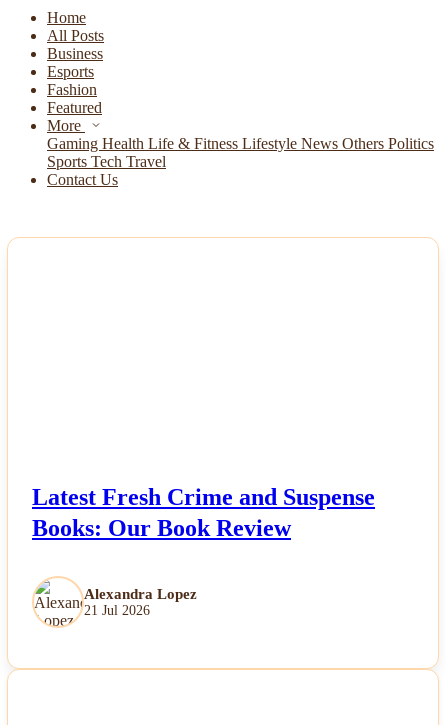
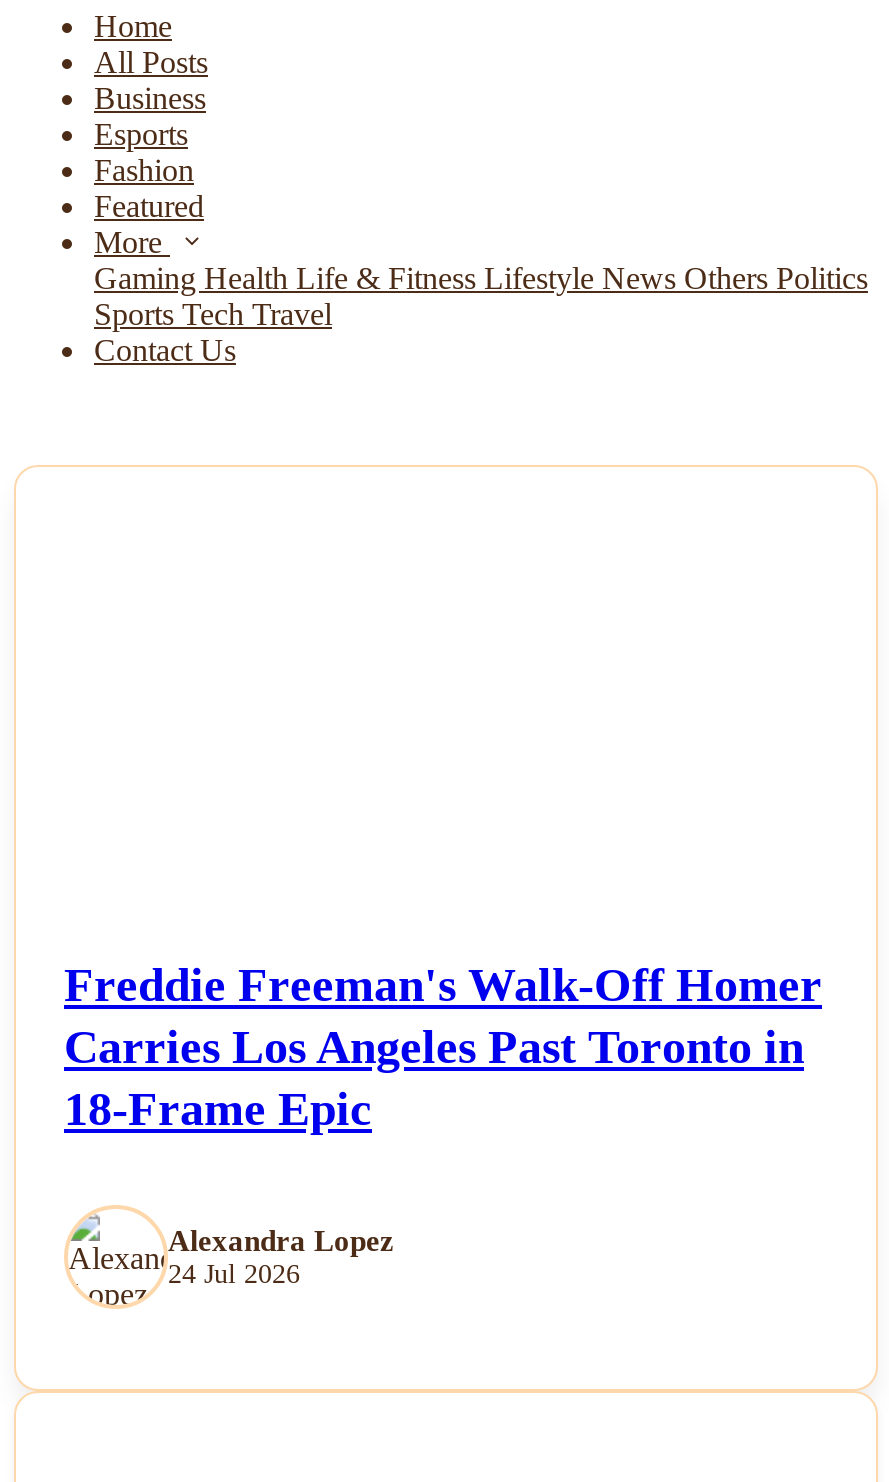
- Latest Fresh Crime and Suspense
- Books: Our Book Review
+ Freddie Freeman's Walk-Off Homer
+ Carries Los Angeles Past Toronto in
+ 18-Frame Epic

- 21 Jul 2026
+ 24 Jul 2026
